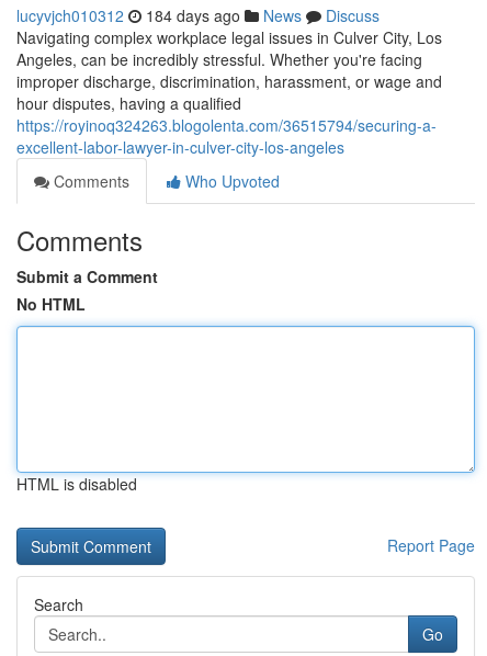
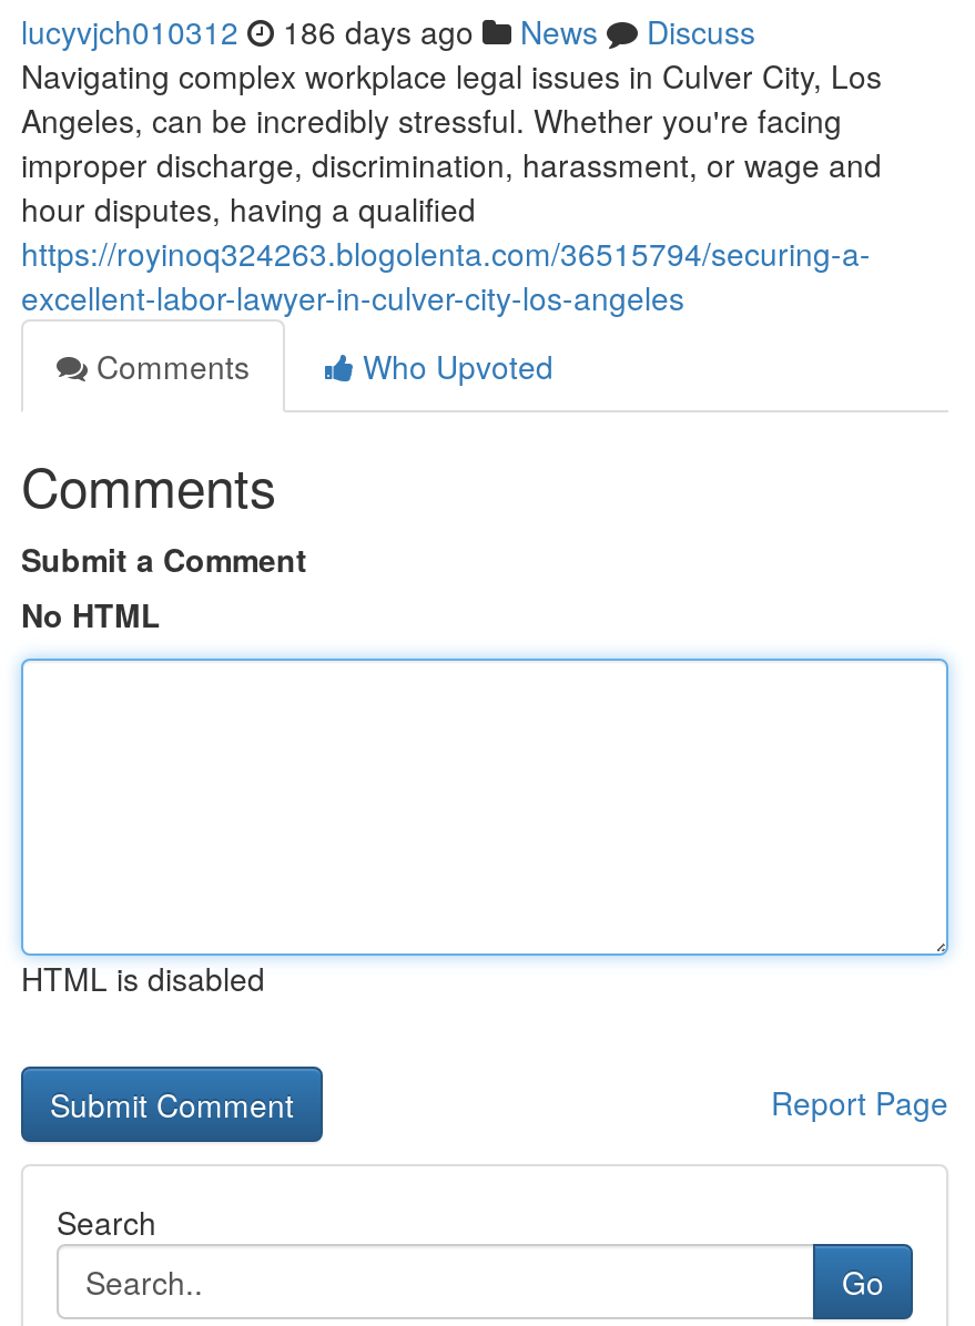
- lucyvjch010312 184 days ago News Discuss
+ lucyvjch010312 186 days ago News Discuss
